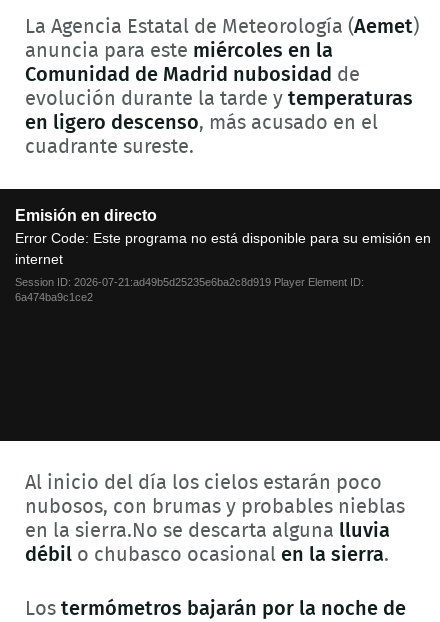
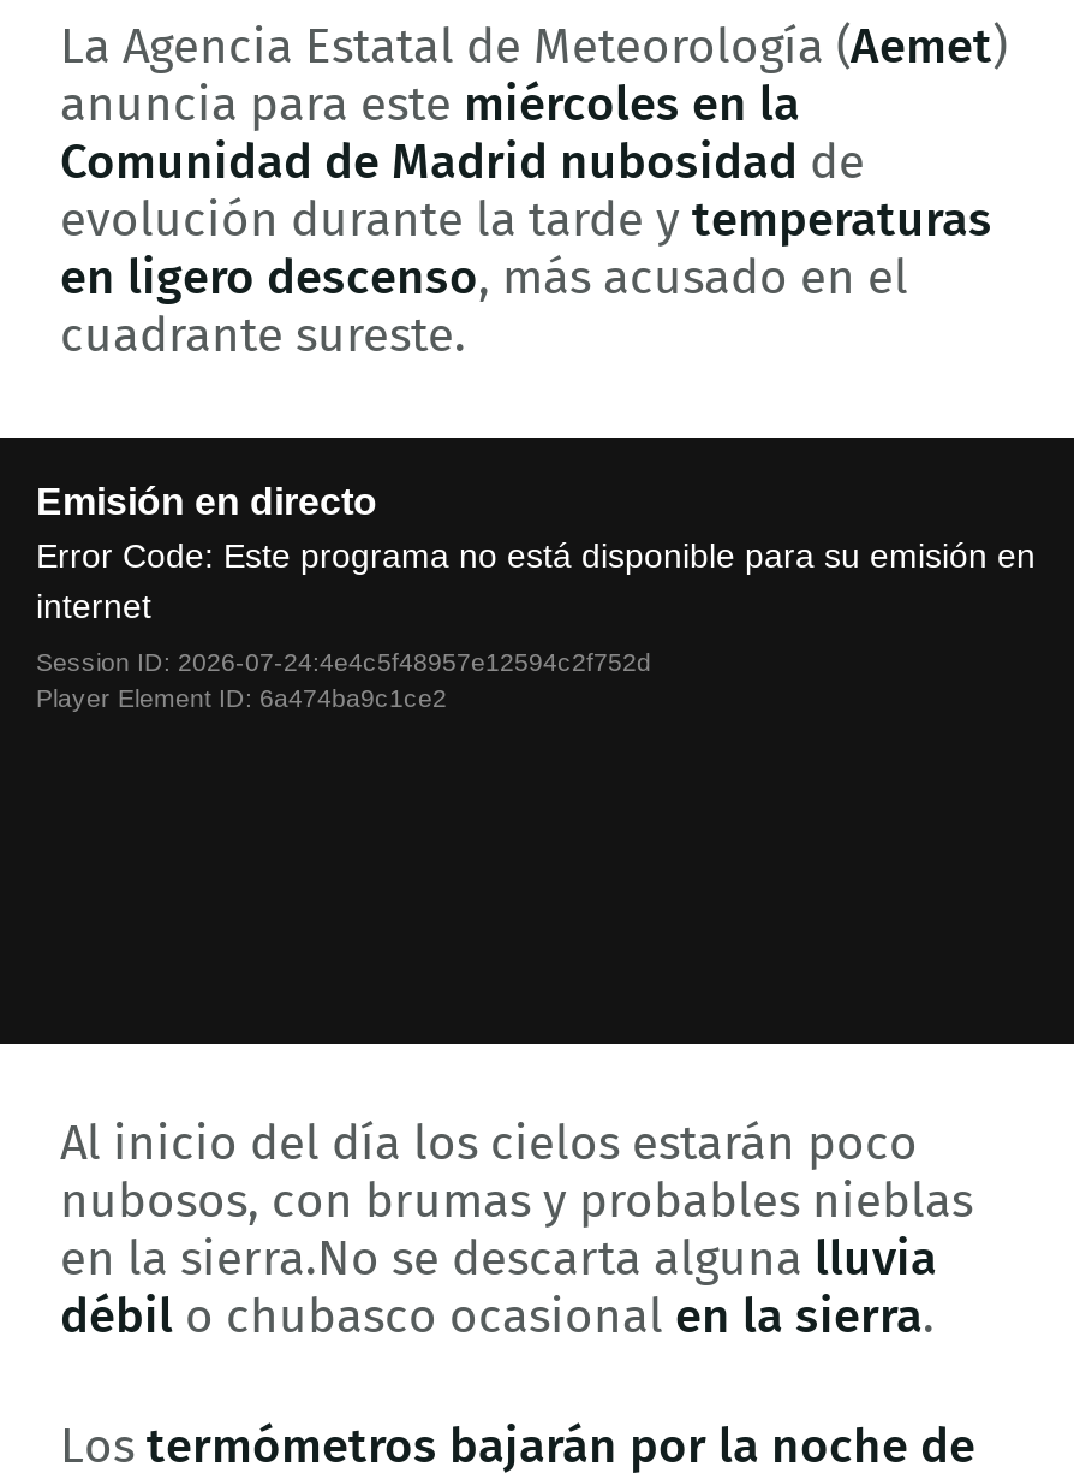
- Session ID: 2026-07-21:ad49b5d25235e6ba2c8d919 Player Element ID:
- 6a474ba9c1ce2
+ Session ID: 2026-07-24:4e4c5f48957e12594c2f752d
+ Player Element ID: 6a474ba9c1ce2
